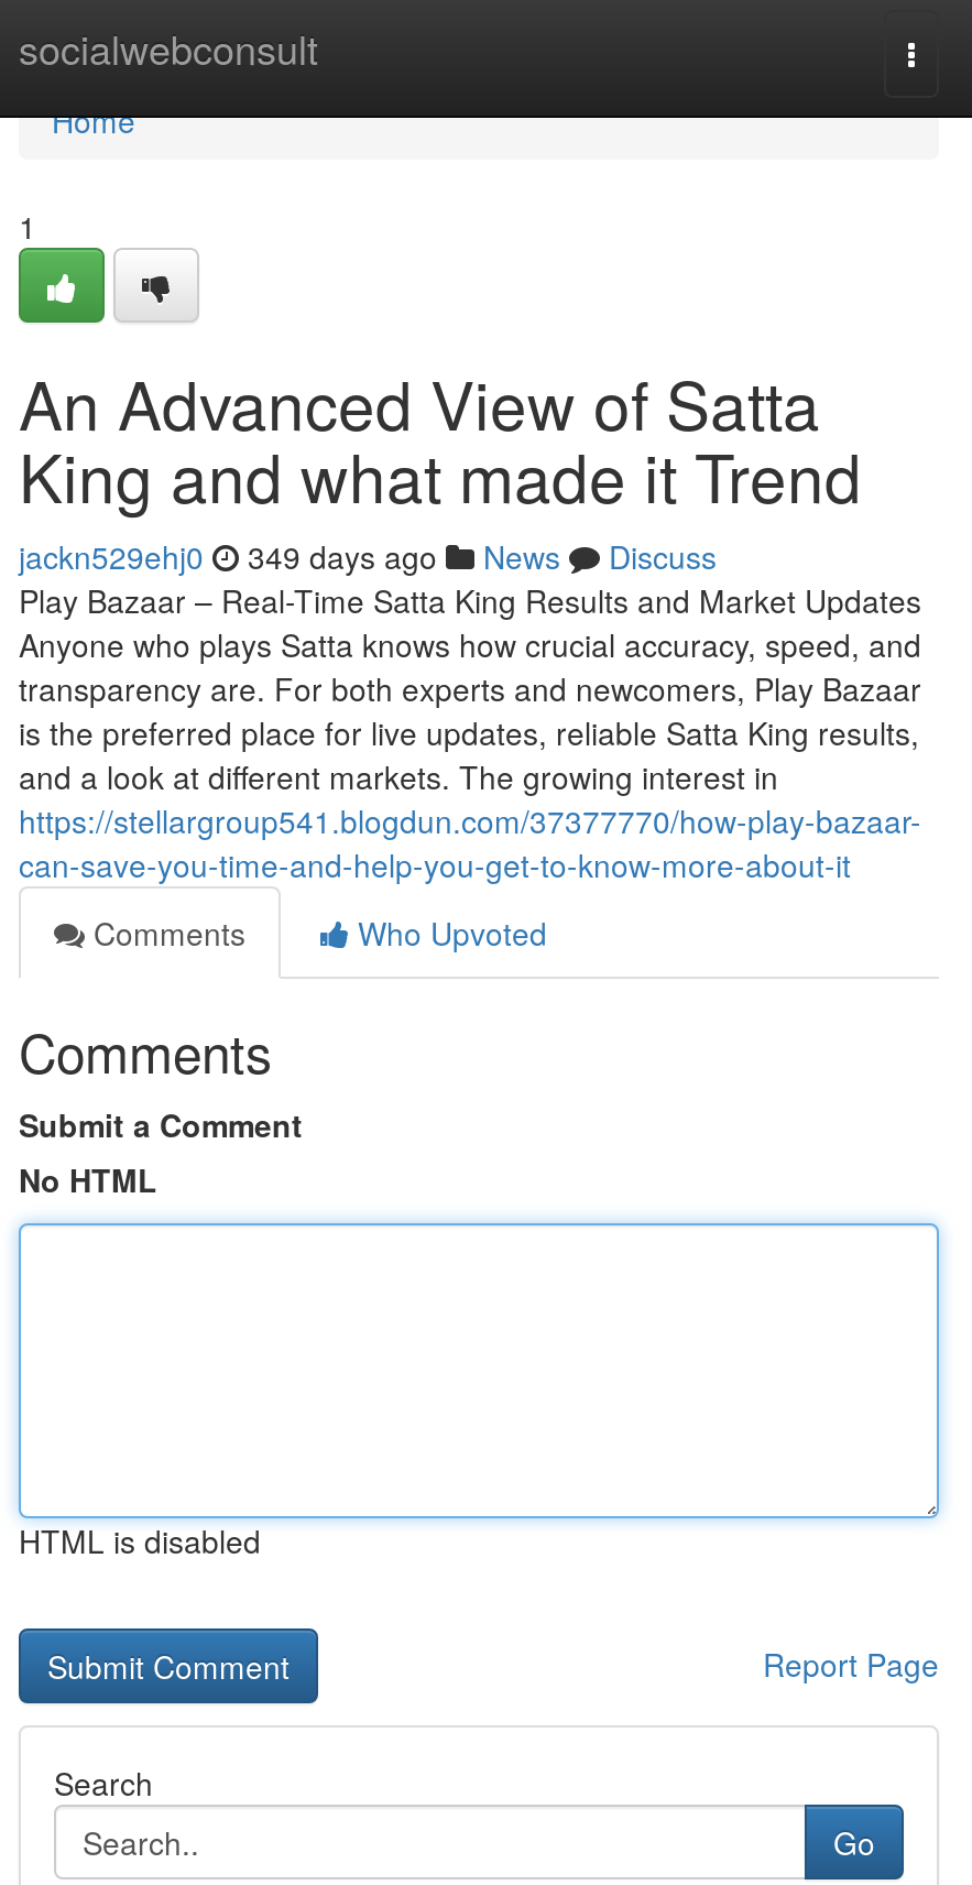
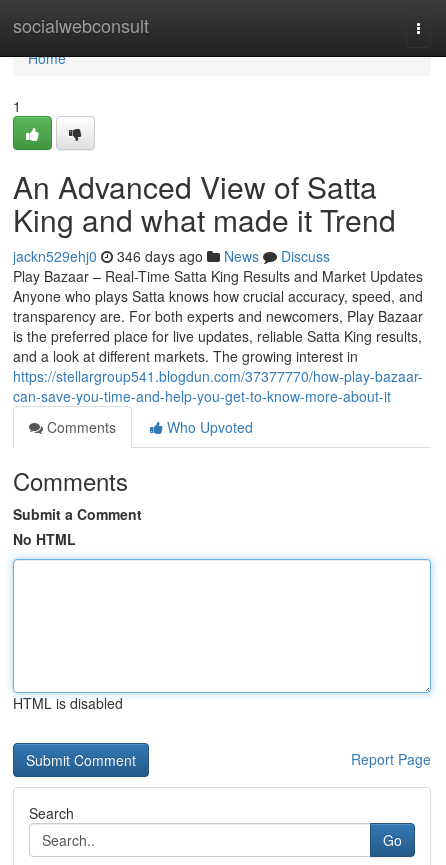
- jackn529ehj0 349 days ago News Discuss
+ jackn529ehj0 346 days ago News Discuss
